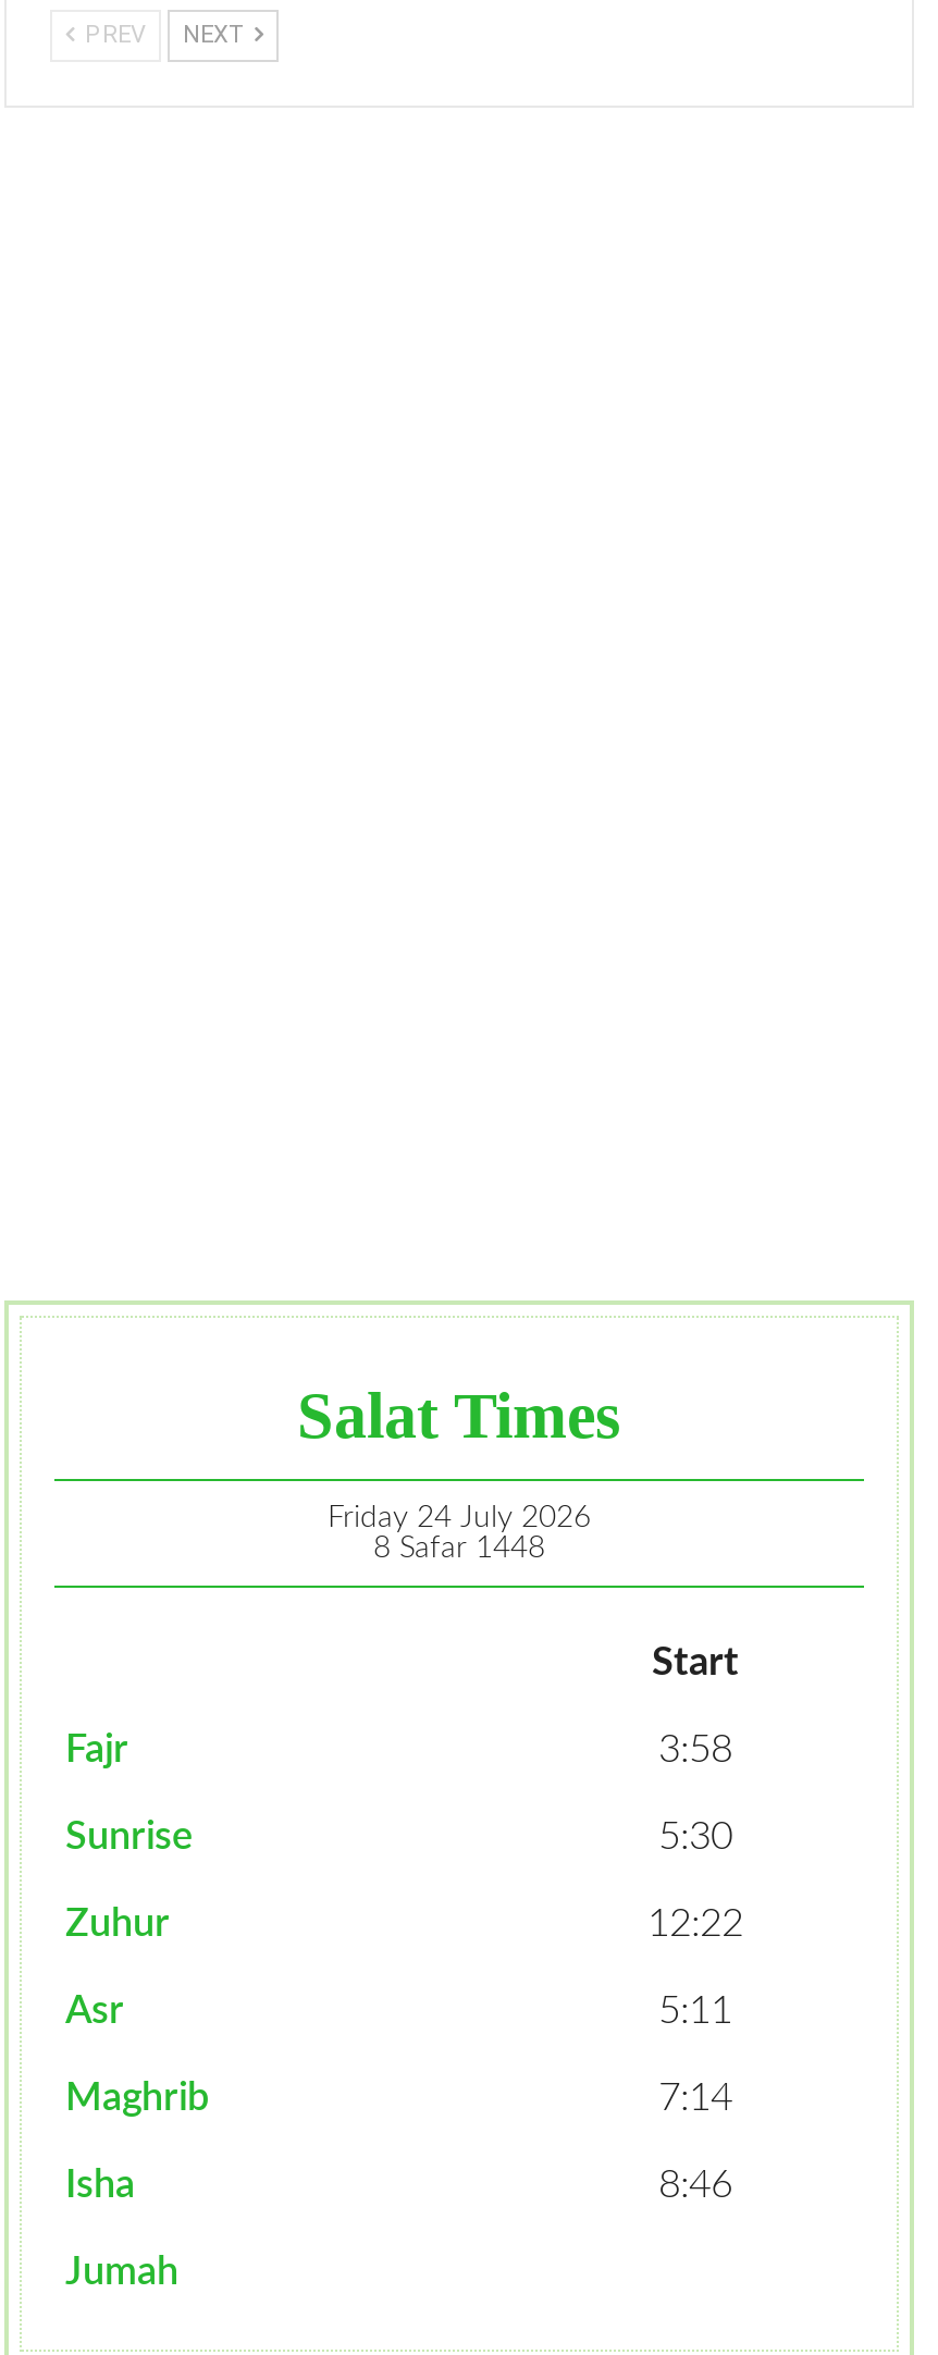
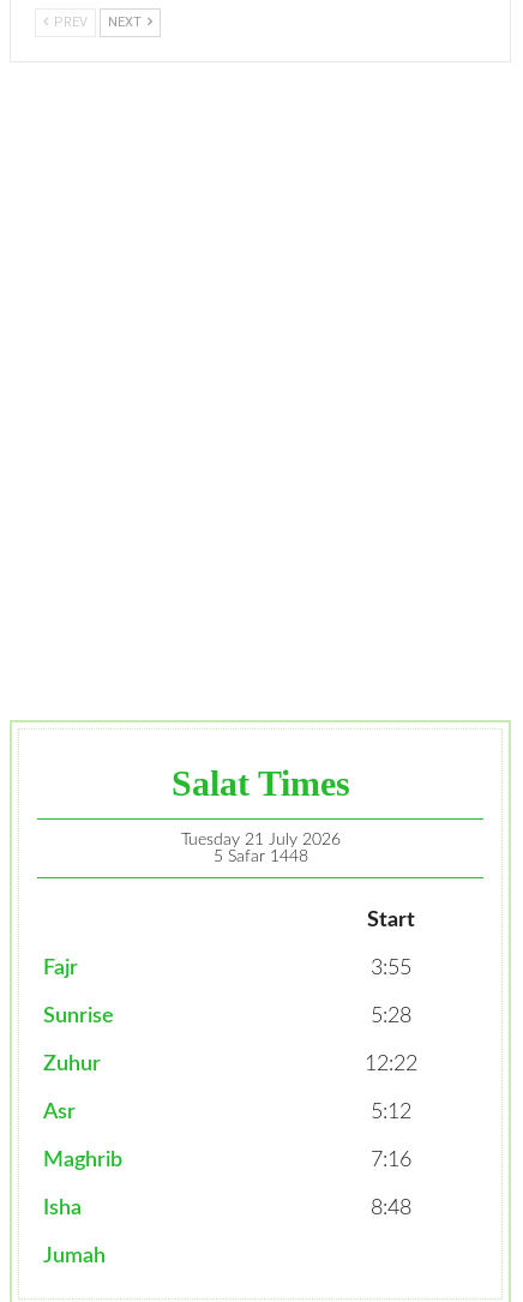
- Friday 24 July 2026
+ Tuesday 21 July 2026

- 8 Safar 1448
+ 5 Safar 1448

- 3:58
+ 3:55

- 5:30
+ 5:28

- 5:11
+ 5:12

- 7:14
+ 7:16

- 8:46
+ 8:48
